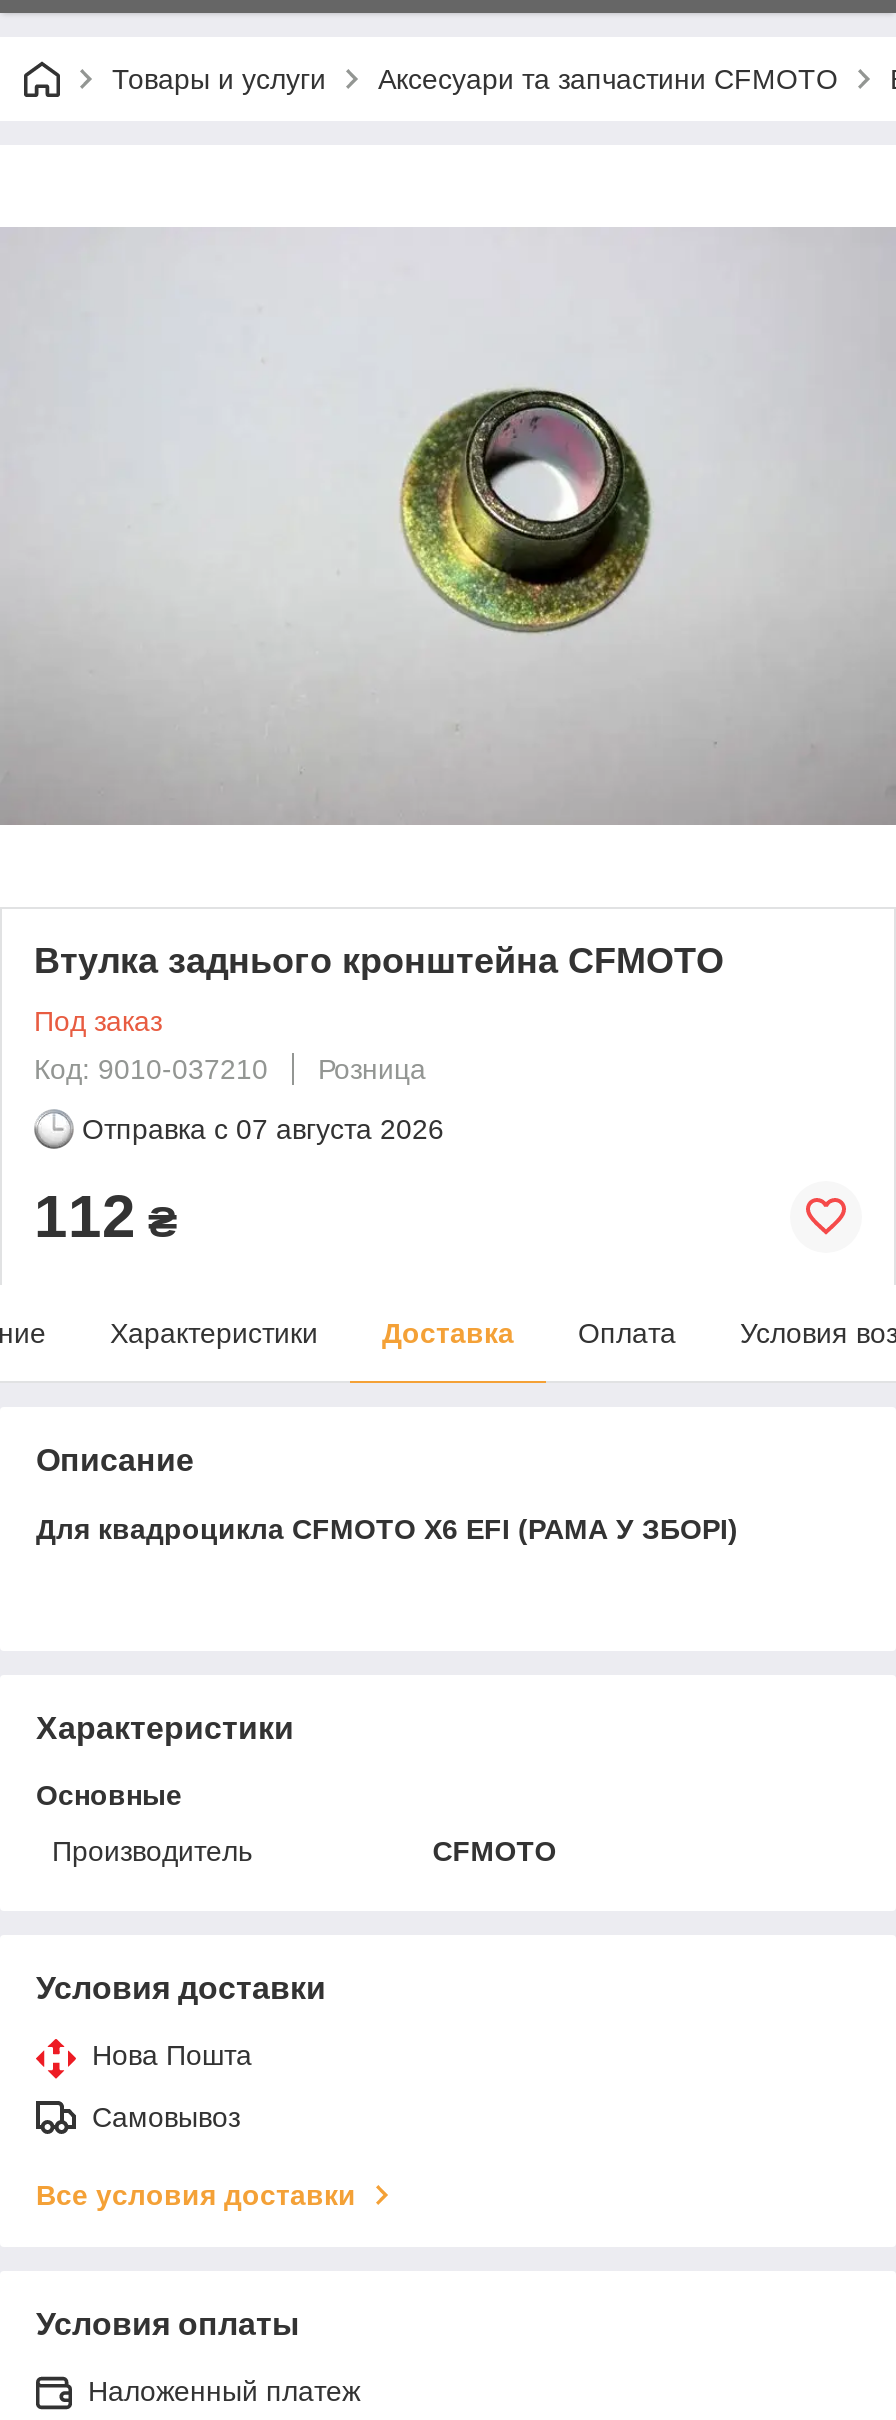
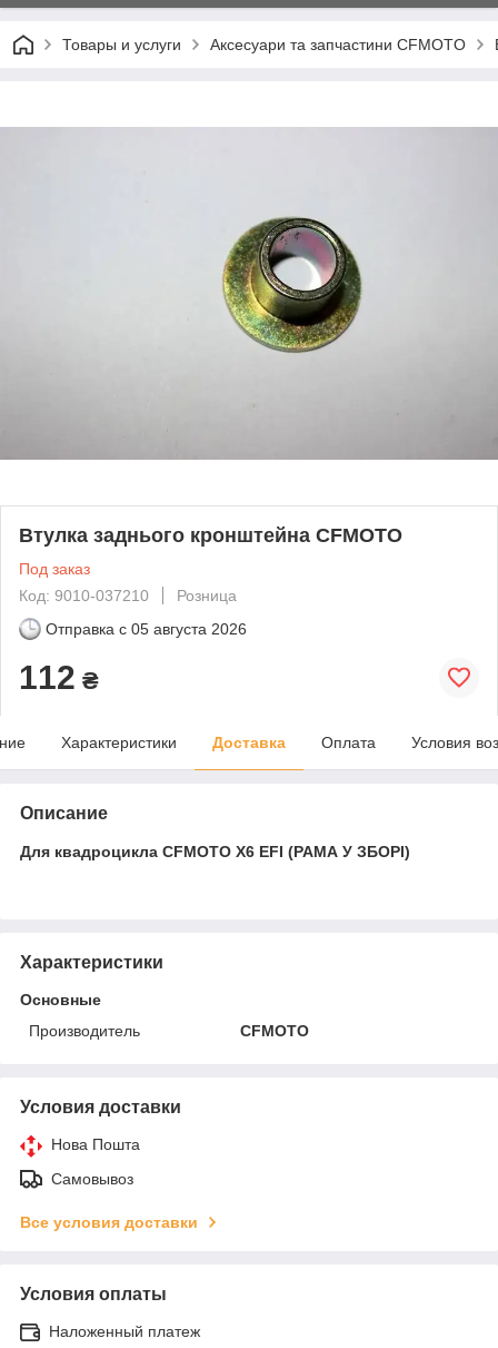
- Отправка с 07 августа 2026
+ Отправка с 05 августа 2026
